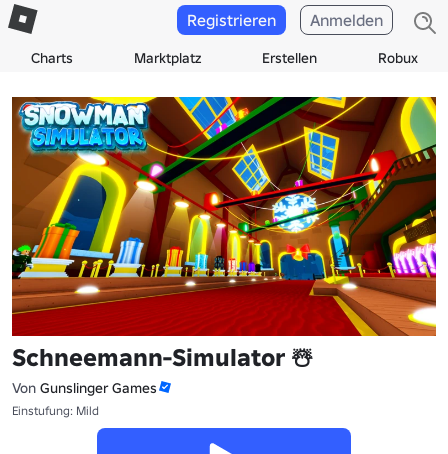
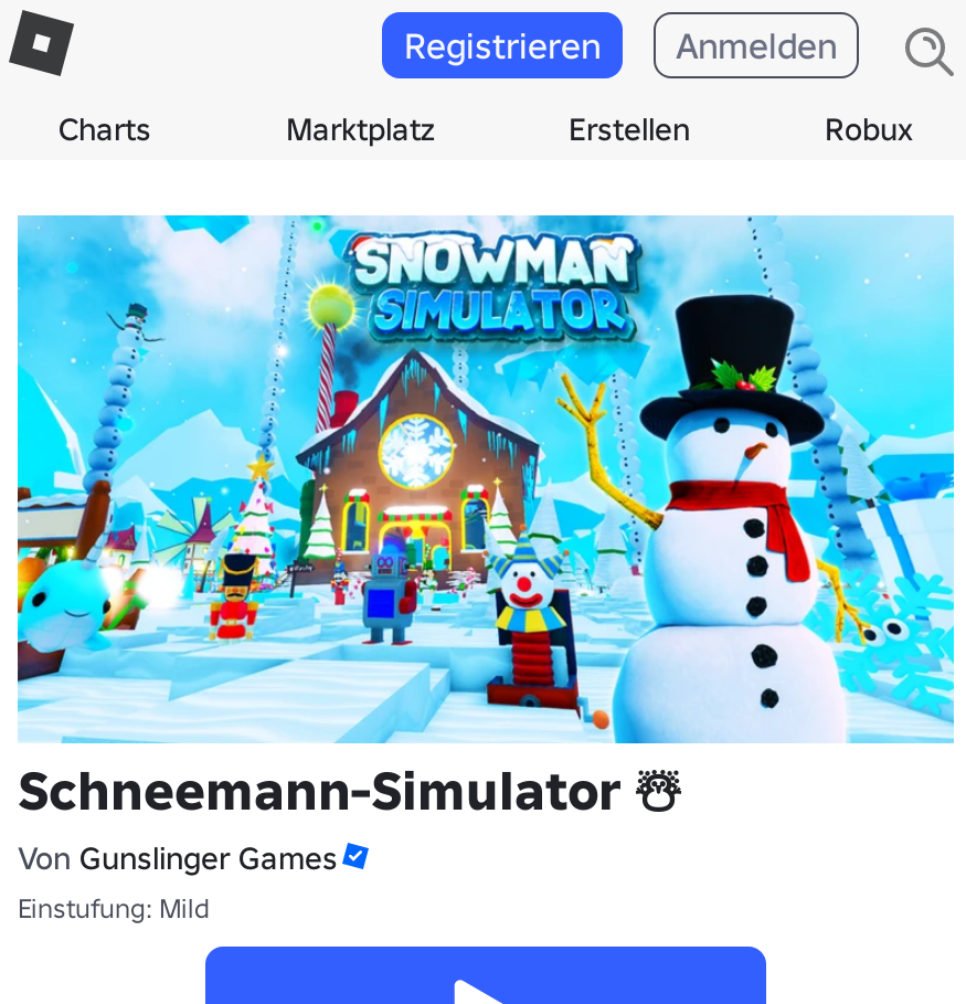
- [image]
+ [image]
